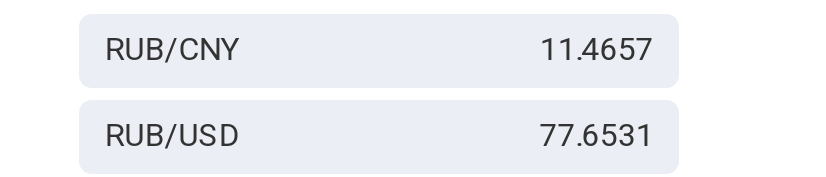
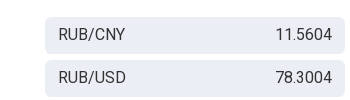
- 11.4657
+ 11.5604

- 77.6531
+ 78.3004
